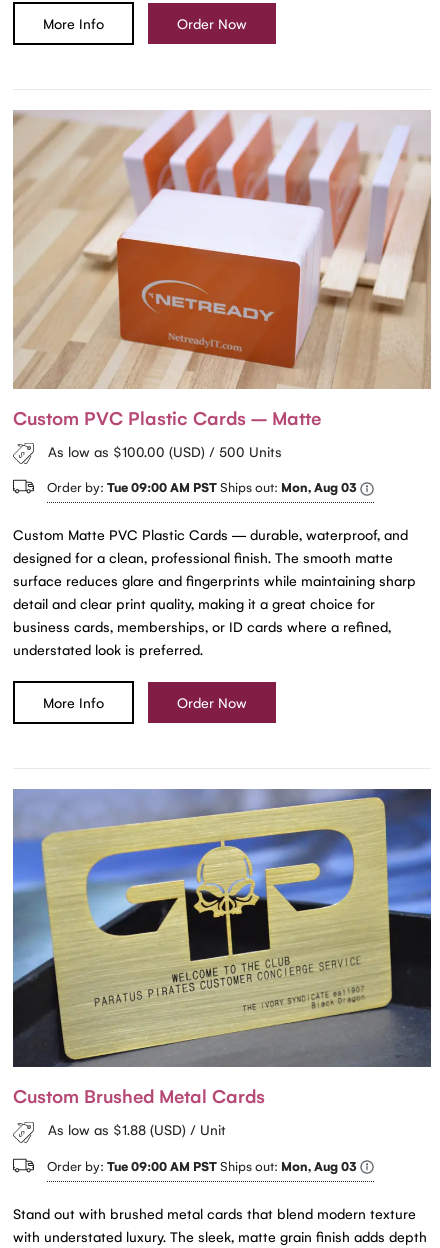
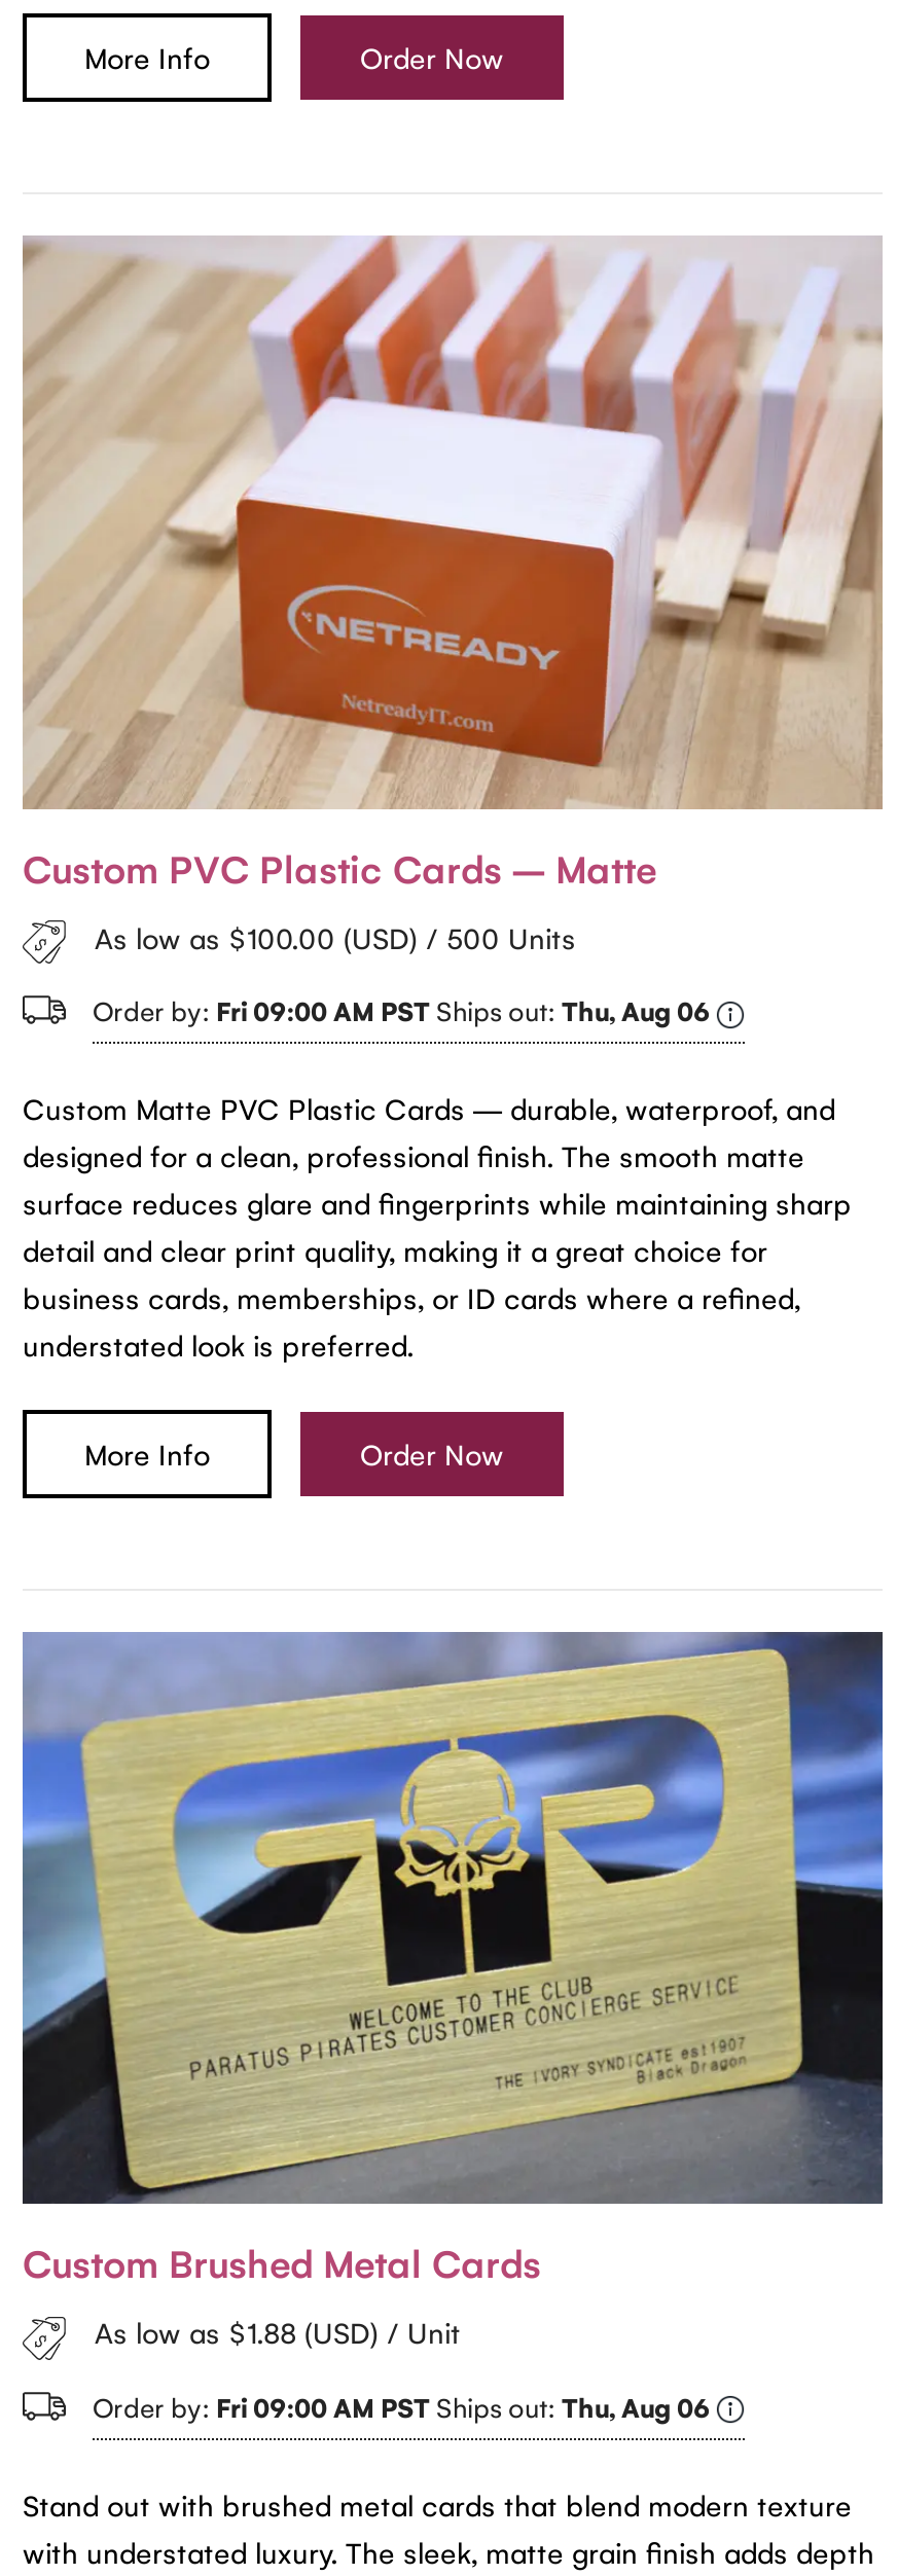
- Order by: Tue 09:00 AM PST Ships out: Mon, Aug 03
+ Order by: Fri 09:00 AM PST Ships out: Thu, Aug 06

- Order by: Tue 09:00 AM PST Ships out: Mon, Aug 03
+ Order by: Fri 09:00 AM PST Ships out: Thu, Aug 06
